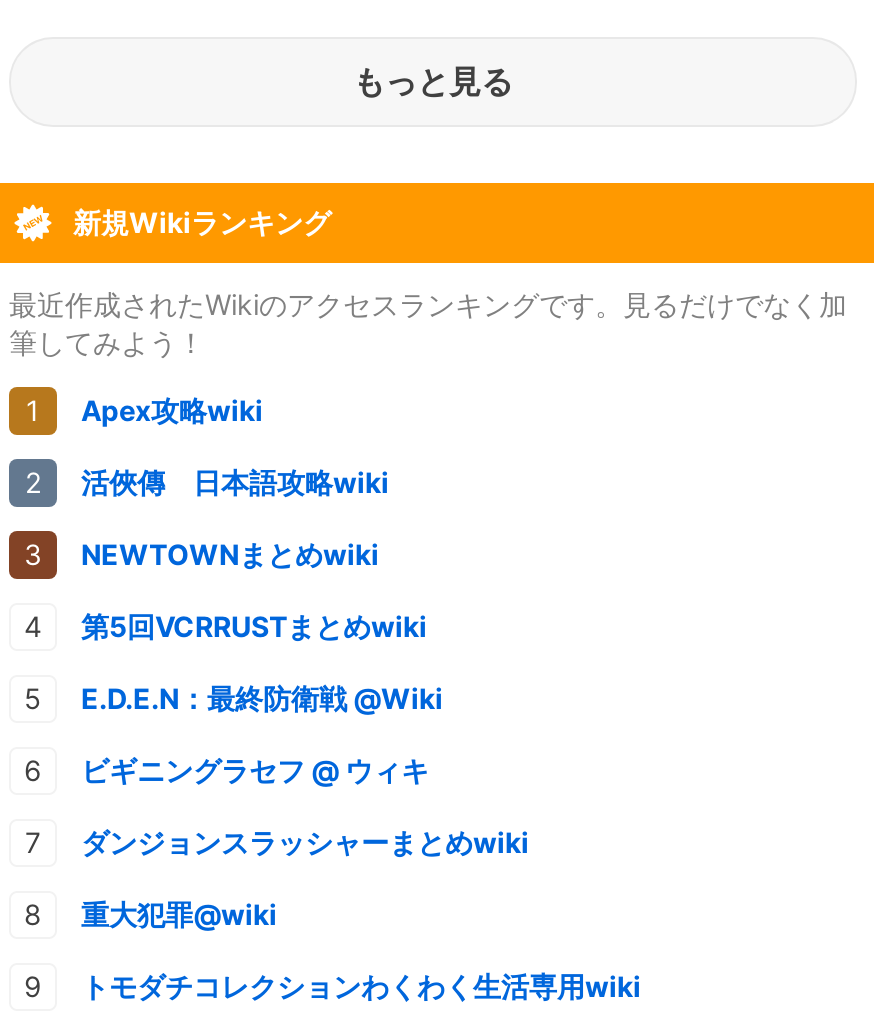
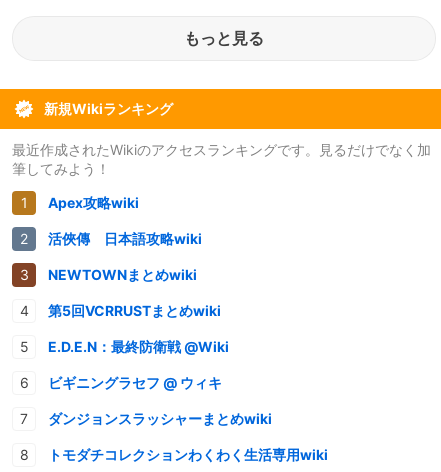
- 重大犯罪@wiki
